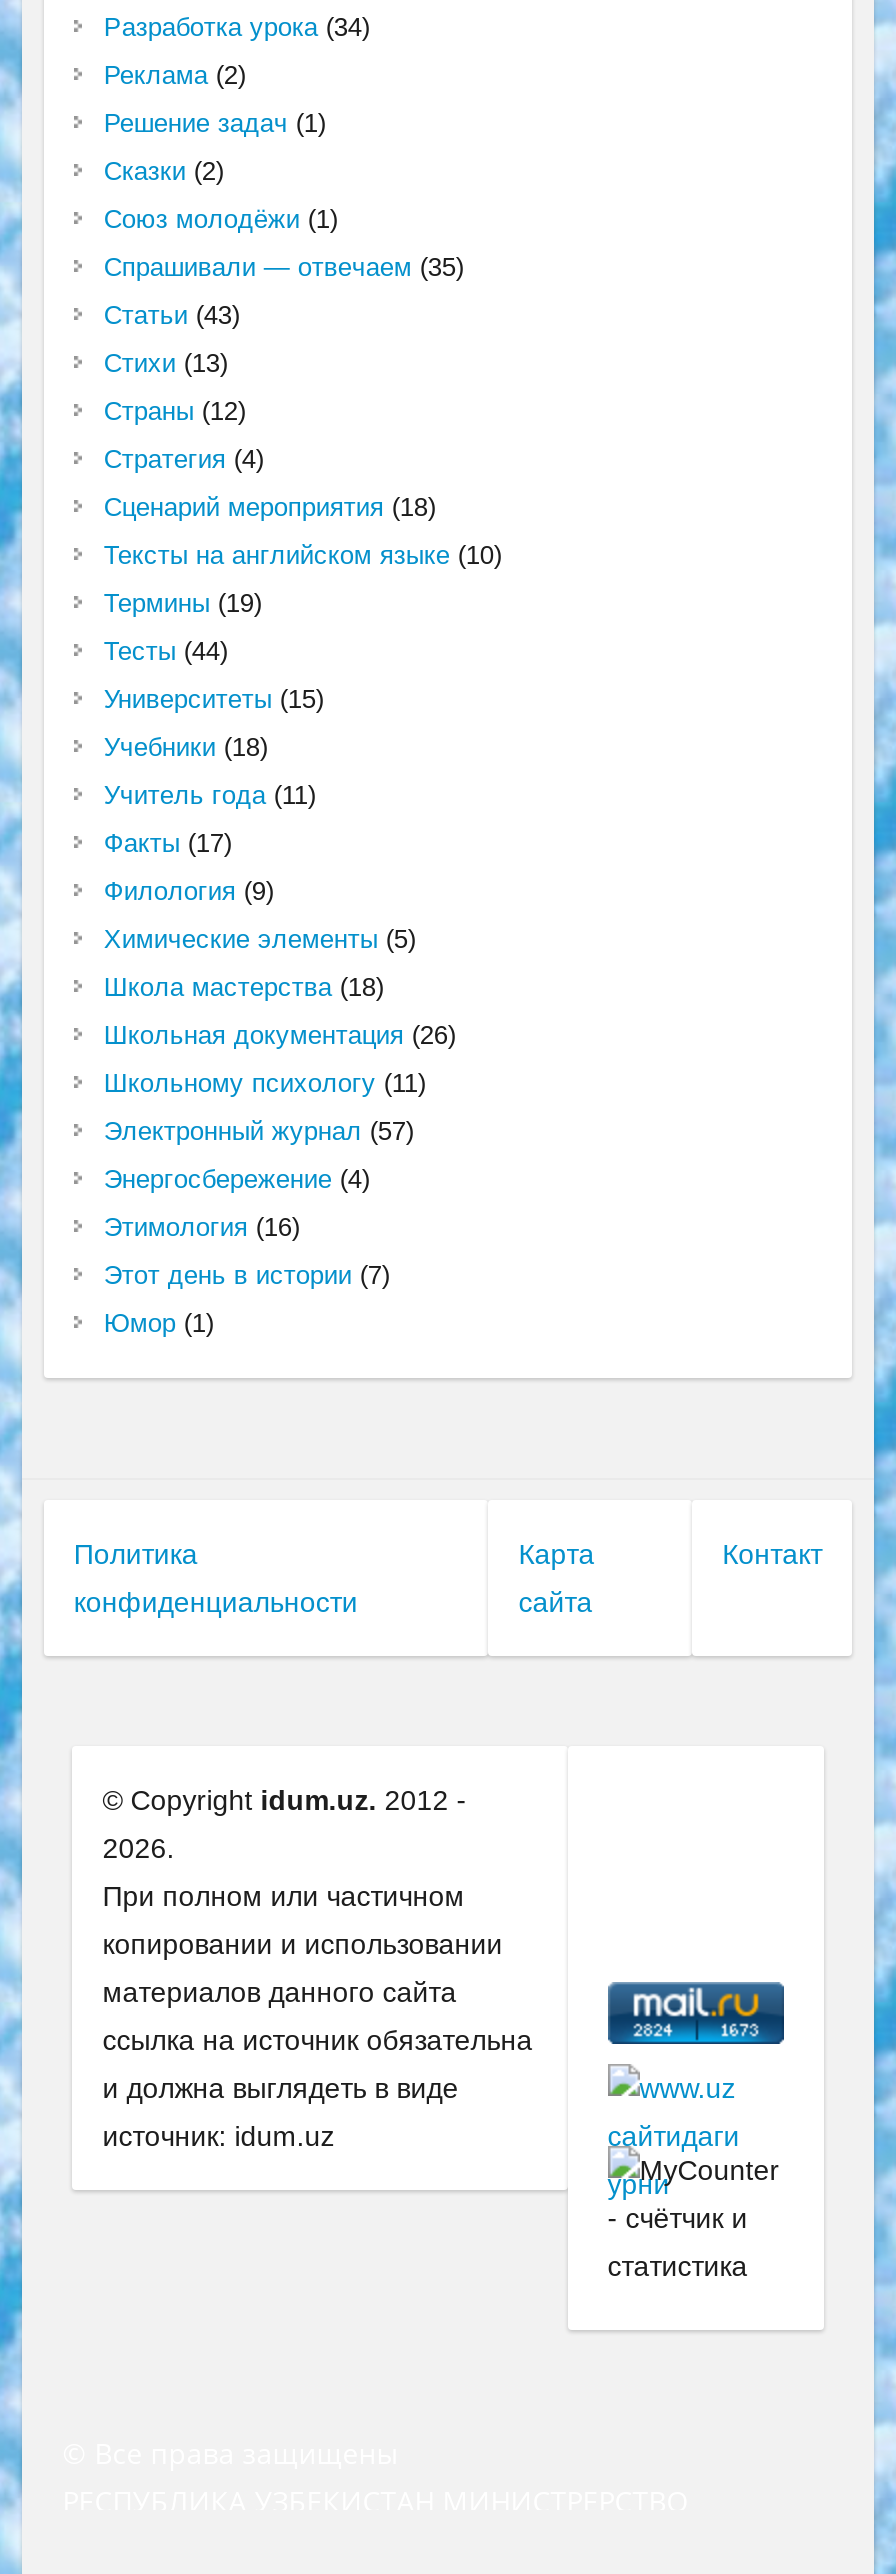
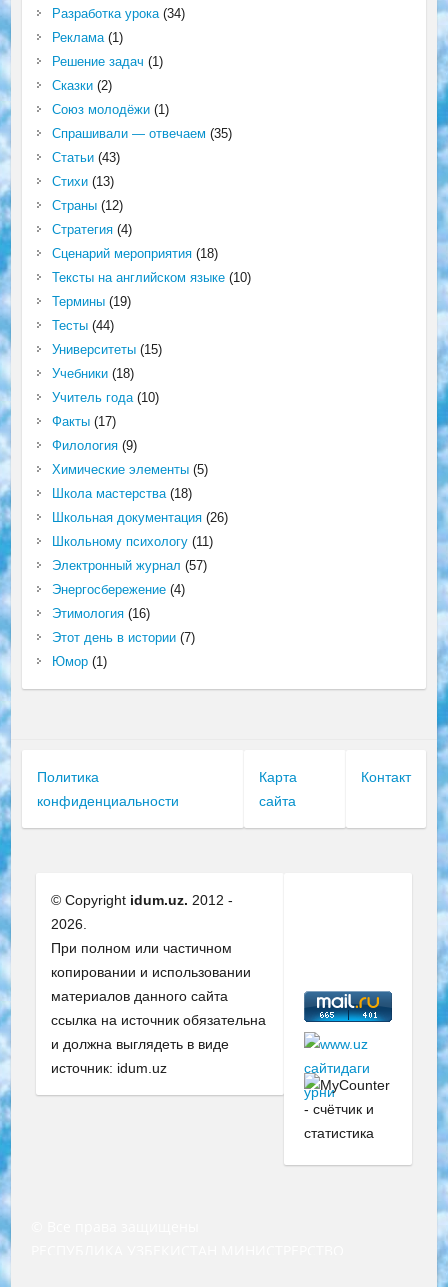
- Реклама (2)
+ Реклама (1)

- Учитель года (11)
+ Учитель года (10)
